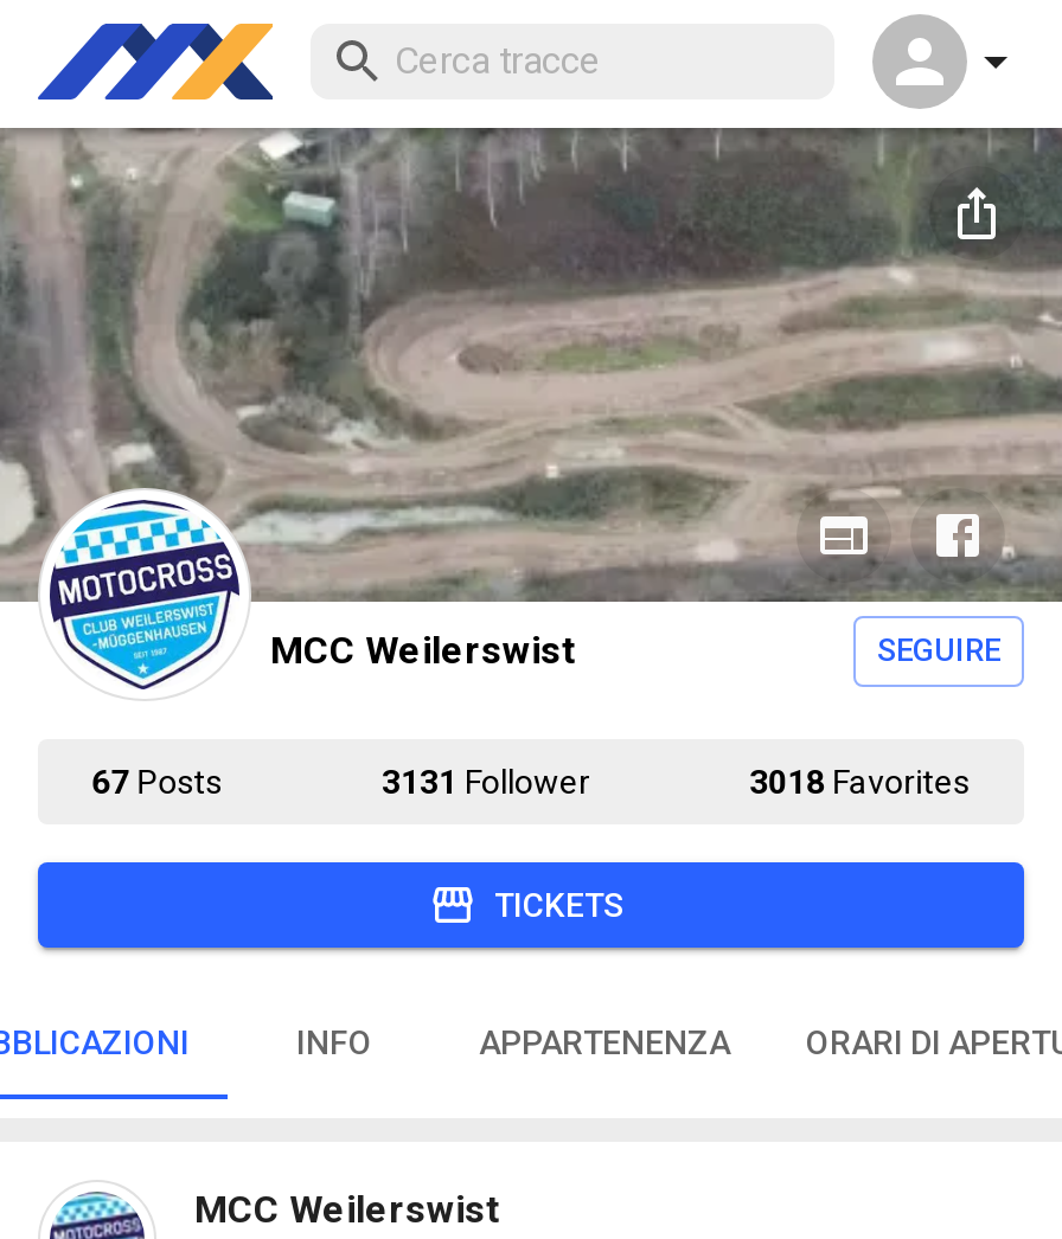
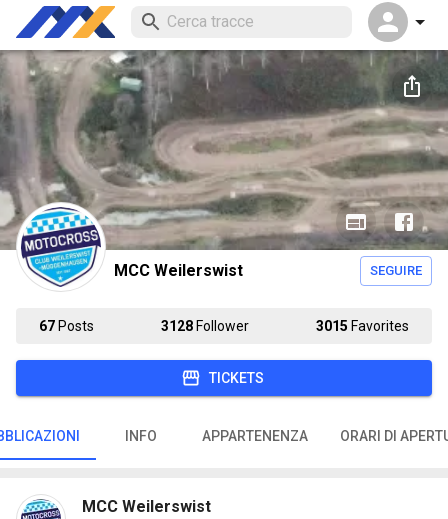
- 3131 Follower
+ 3128 Follower

- 3018 Favorites
+ 3015 Favorites
